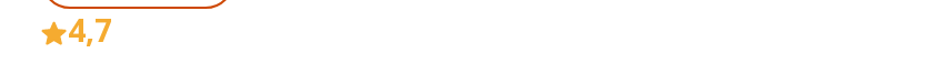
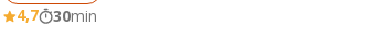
+ 30min
